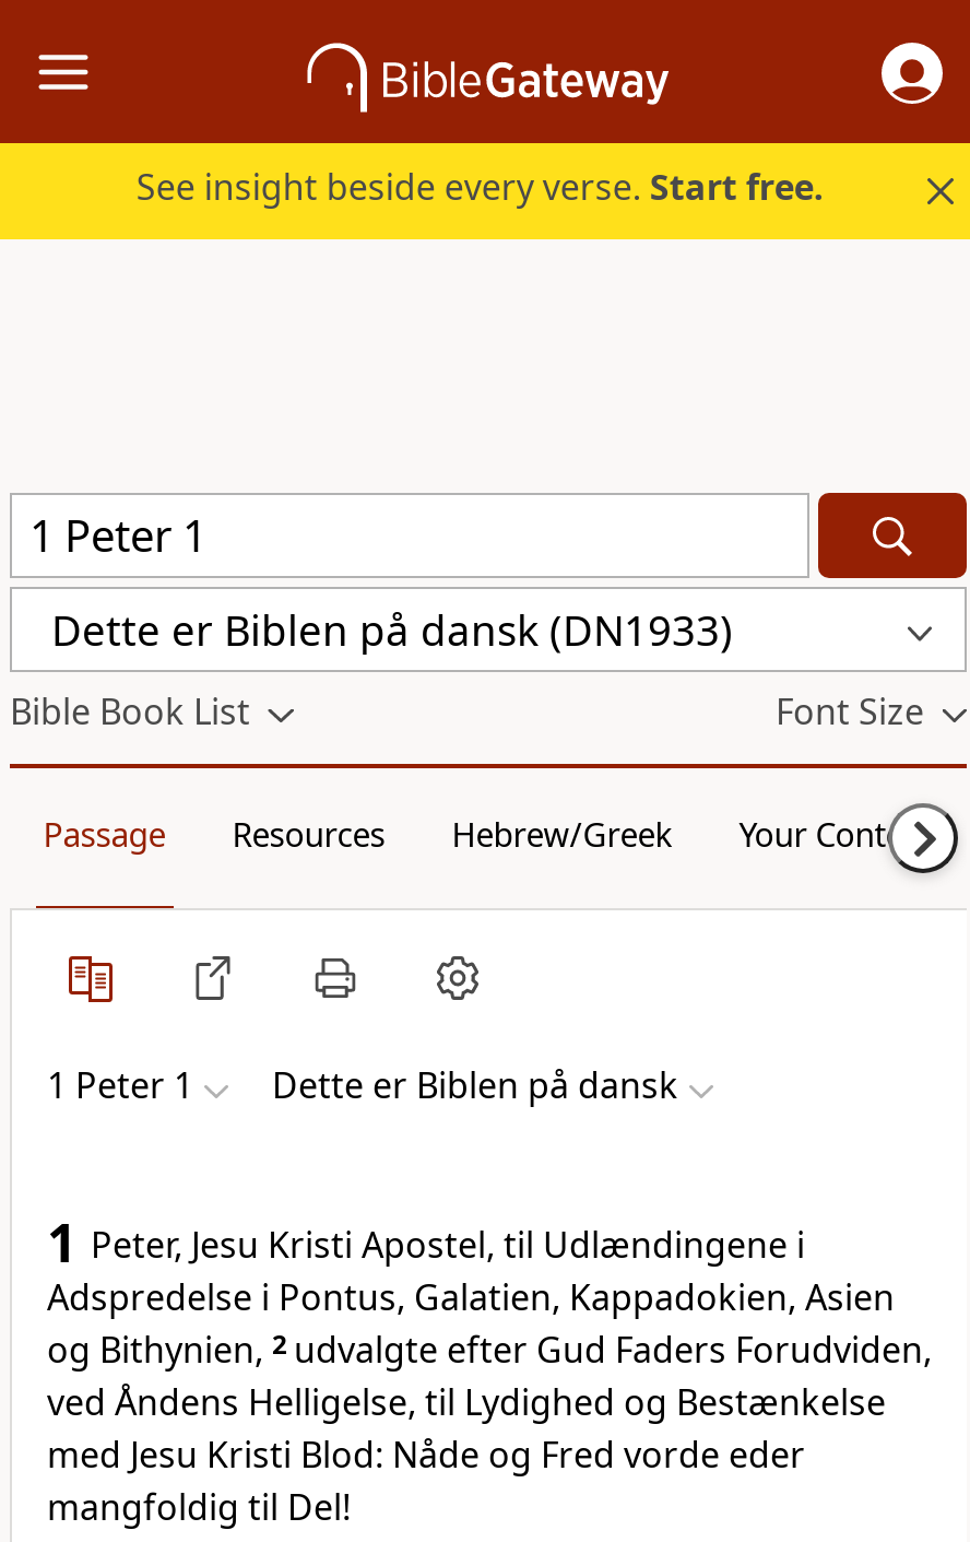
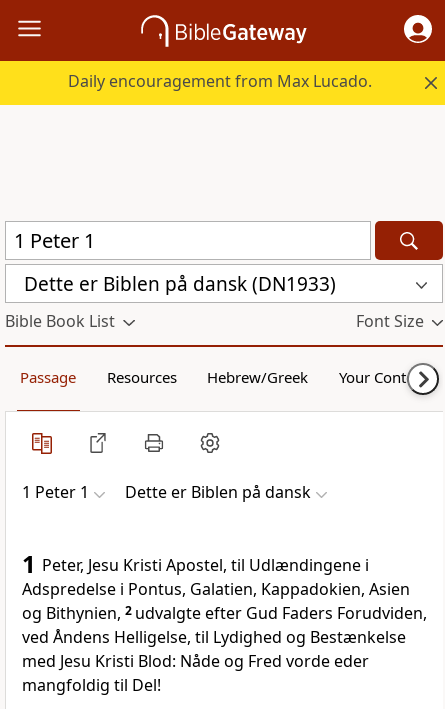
- See insight beside every verse. Start free.
+ Daily encouragement from Max Lucado.
